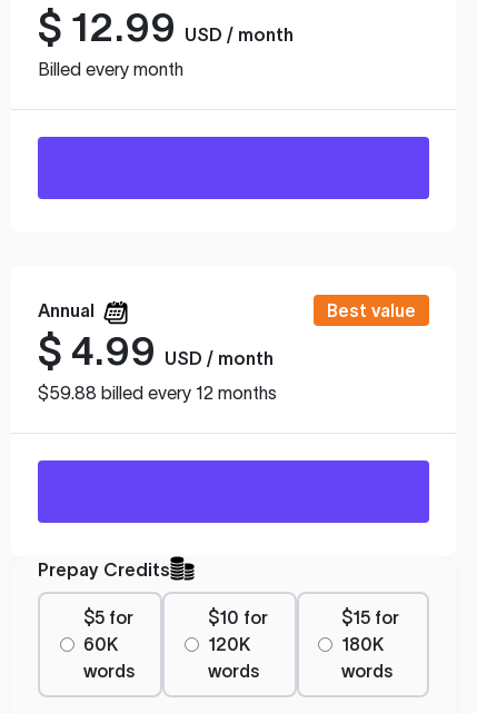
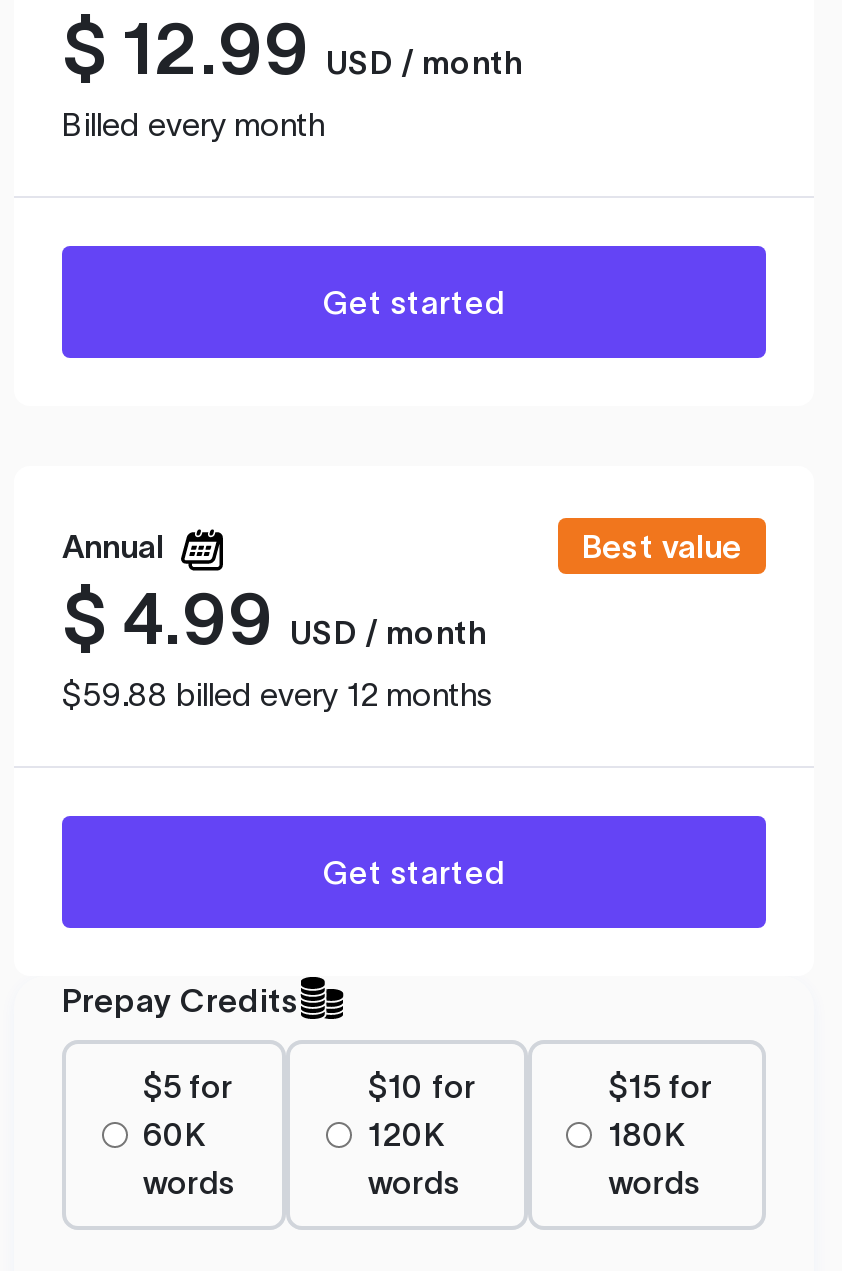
+ Get started

+ Get started
